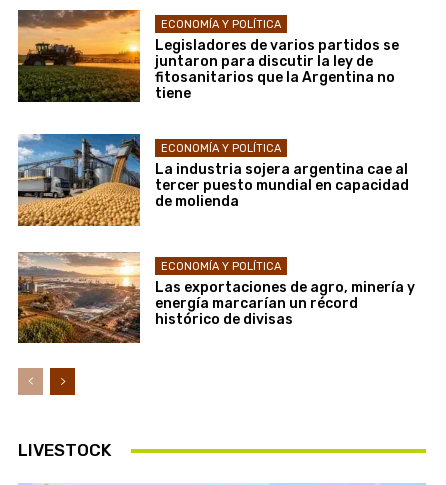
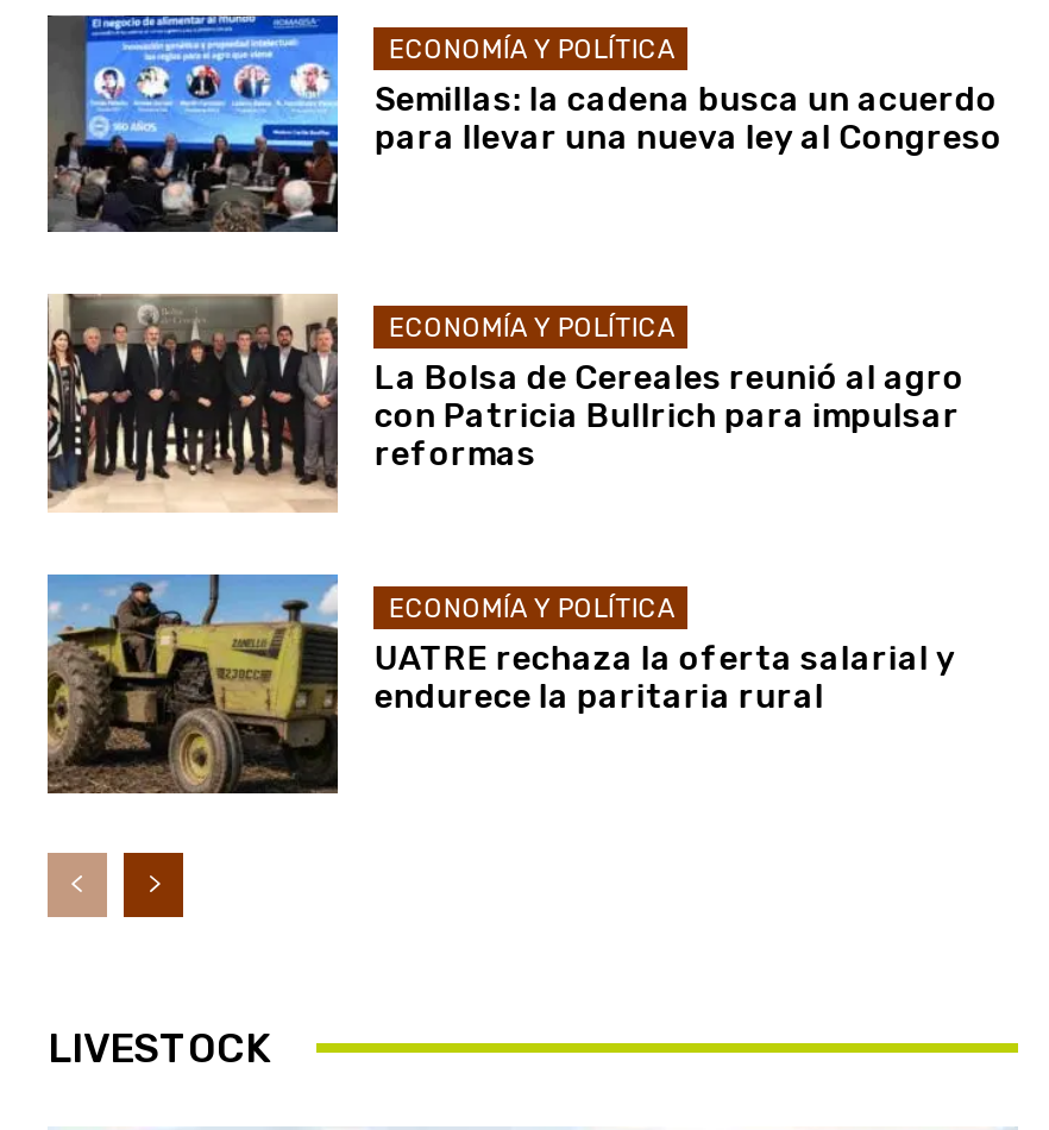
- [image]
- Legisladores de varios partidos se
- juntaron para discutir la ley de
- fitosanitarios que la Argentina no
- tiene
+ [image]
+ Semillas: la cadena busca un acuerdo
+ para llevar una nueva ley al Congreso

- [image]
- La industria sojera argentina cae al
- tercer puesto mundial en capacidad
- de molienda
+ [image]
+ La Bolsa de Cereales reunió al agro
+ con Patricia Bullrich para impulsar
+ reformas

- [image]
- Las exportaciones de agro, minería y
- energía marcarían un récord
- histórico de divisas
+ [image]
+ UATRE rechaza la oferta salarial y
+ endurece la paritaria rural
